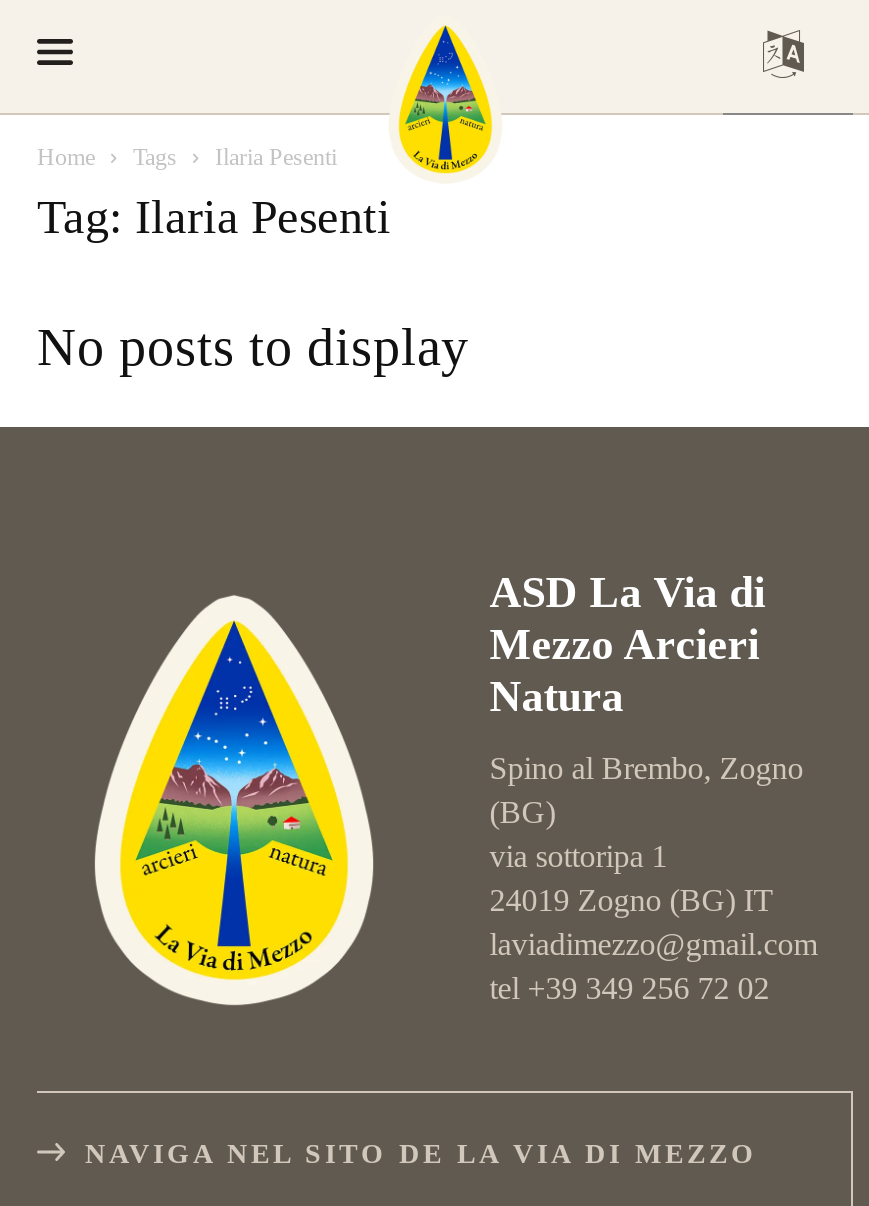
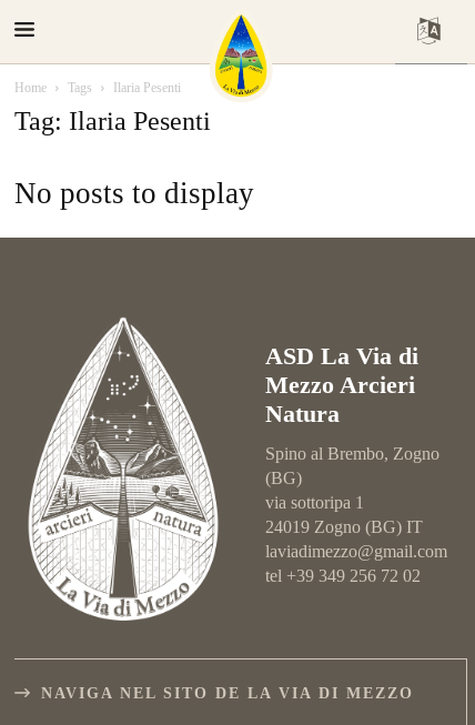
- [image]
+ [image]
